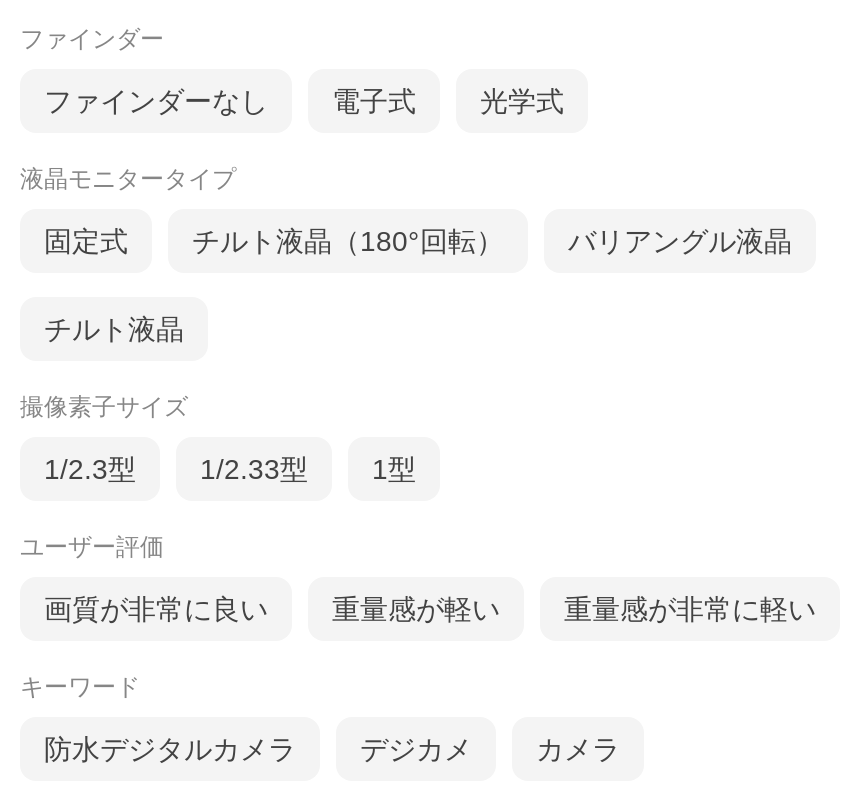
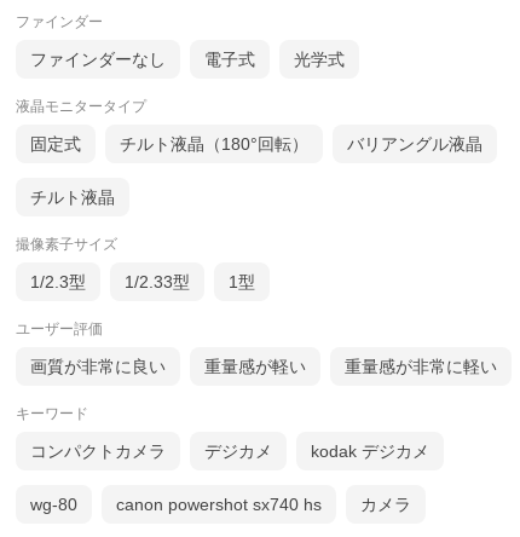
- 防水デジタルカメラ
+ コンパクトカメラ

+ kodak デジカメ
+ wg-80
+ canon powershot sx740 hs
